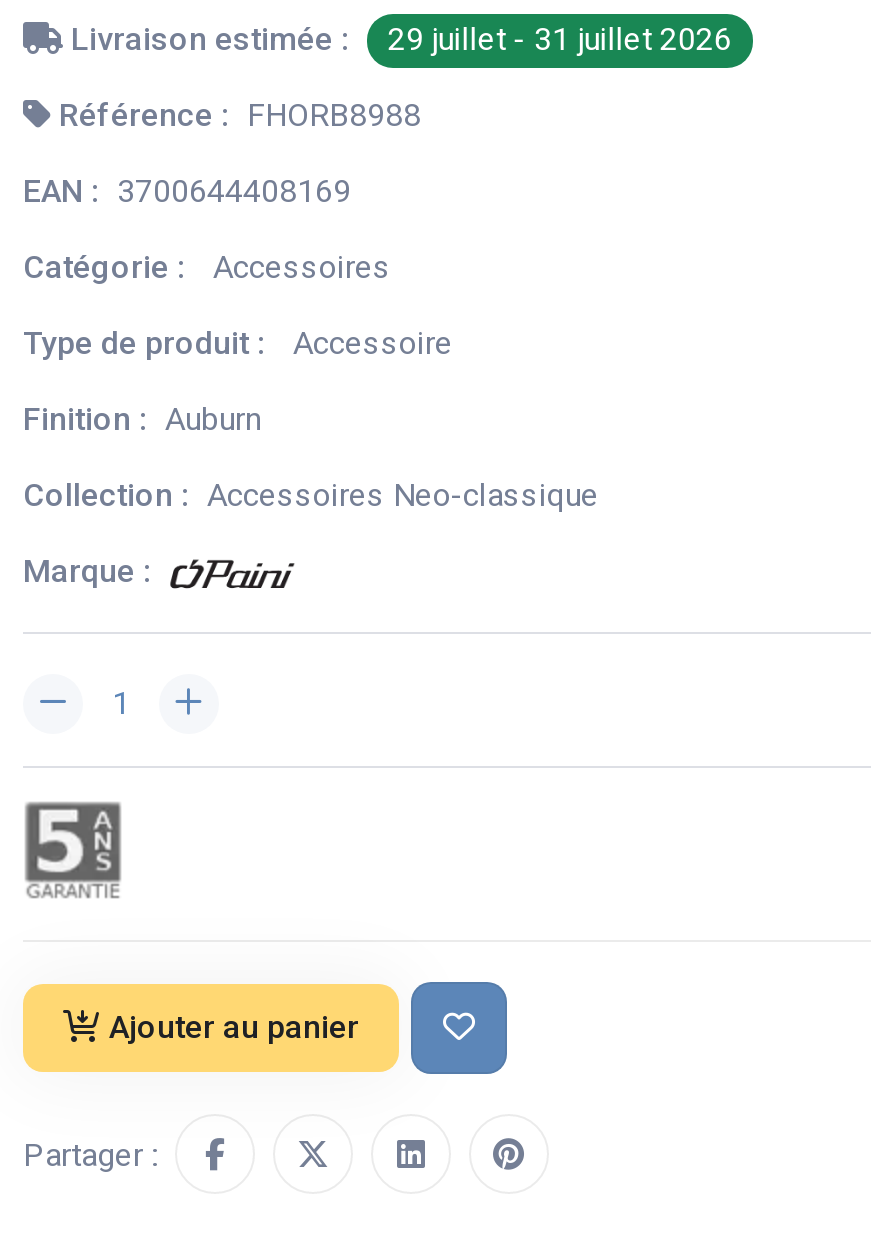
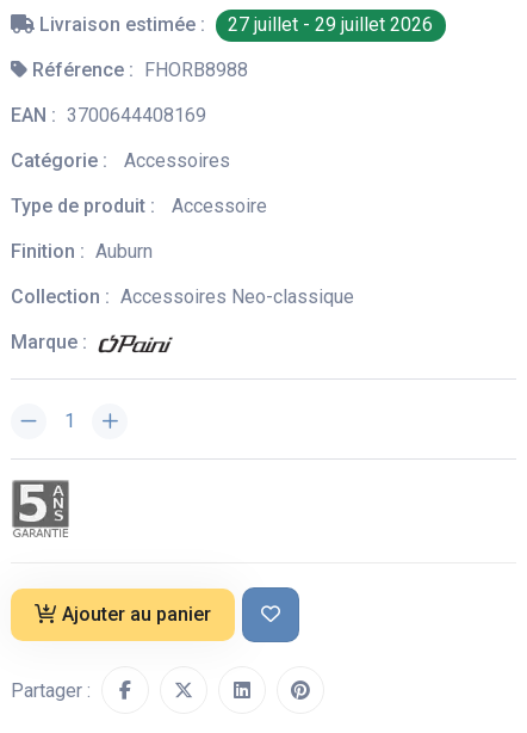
- 29 juillet - 31 juillet 2026
+ 27 juillet - 29 juillet 2026
